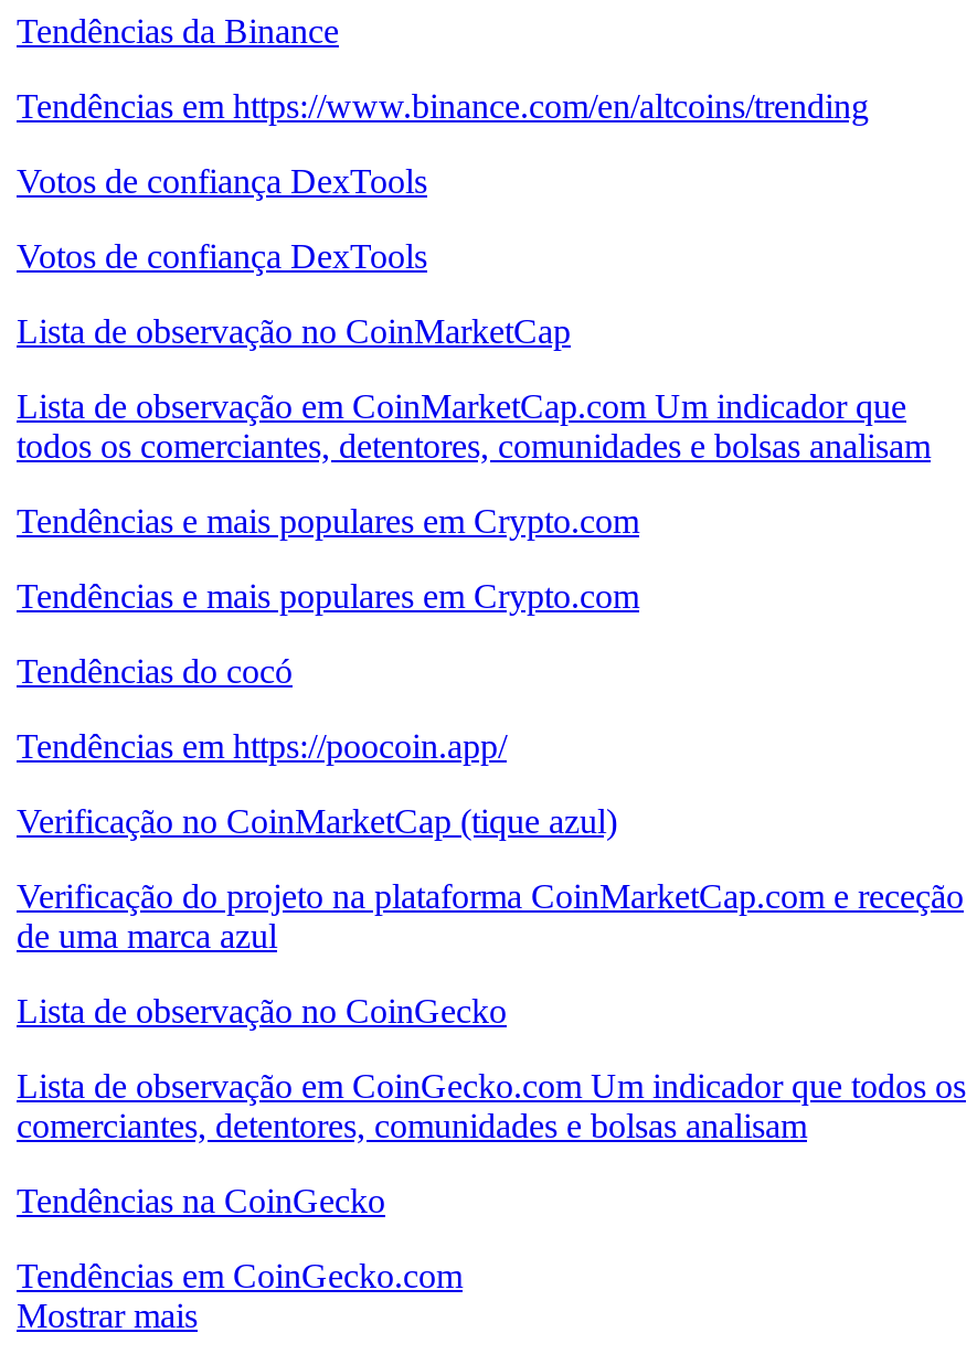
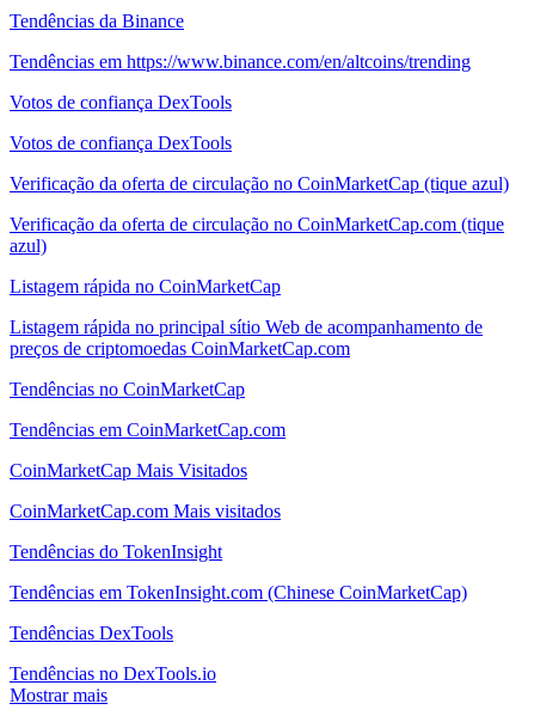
- Lista de observação no CoinMarketCap
+ Verificação da oferta de circulação no CoinMarketCap (tique azul)

- Lista de observação em CoinMarketCap.com Um indicador que
- todos os comerciantes, detentores, comunidades e bolsas analisam
+ Verificação da oferta de circulação no CoinMarketCap.com (tique
+ azul)

- Tendências e mais populares em Crypto.com
+ Listagem rápida no CoinMarketCap

- Tendências e mais populares em Crypto.com
+ Listagem rápida no principal sítio Web de acompanhamento de
+ preços de criptomoedas CoinMarketCap.com

- Tendências do cocó
+ Tendências no CoinMarketCap

- Tendências em https://poocoin.app/
+ Tendências em CoinMarketCap.com

- Verificação no CoinMarketCap (tique azul)
+ CoinMarketCap Mais Visitados

- Verificação do projeto na plataforma CoinMarketCap.com e receção
- de uma marca azul
+ CoinMarketCap.com Mais visitados

- Lista de observação no CoinGecko
+ Tendências do TokenInsight

- Lista de observação em CoinGecko.com Um indicador que todos os
- comerciantes, detentores, comunidades e bolsas analisam
+ Tendências em TokenInsight.com (Chinese CoinMarketCap)

- Tendências na CoinGecko
+ Tendências DexTools

- Tendências em CoinGecko.com
+ Tendências no DexTools.io
